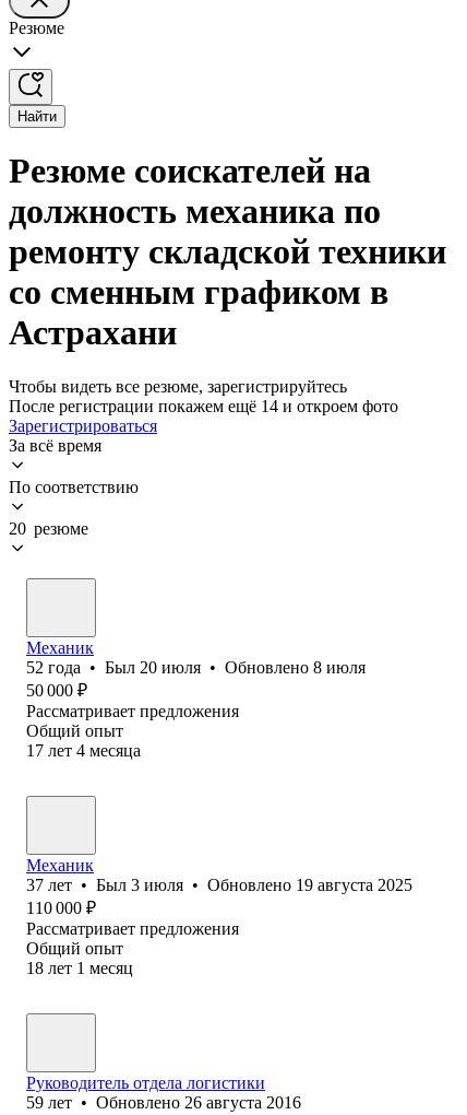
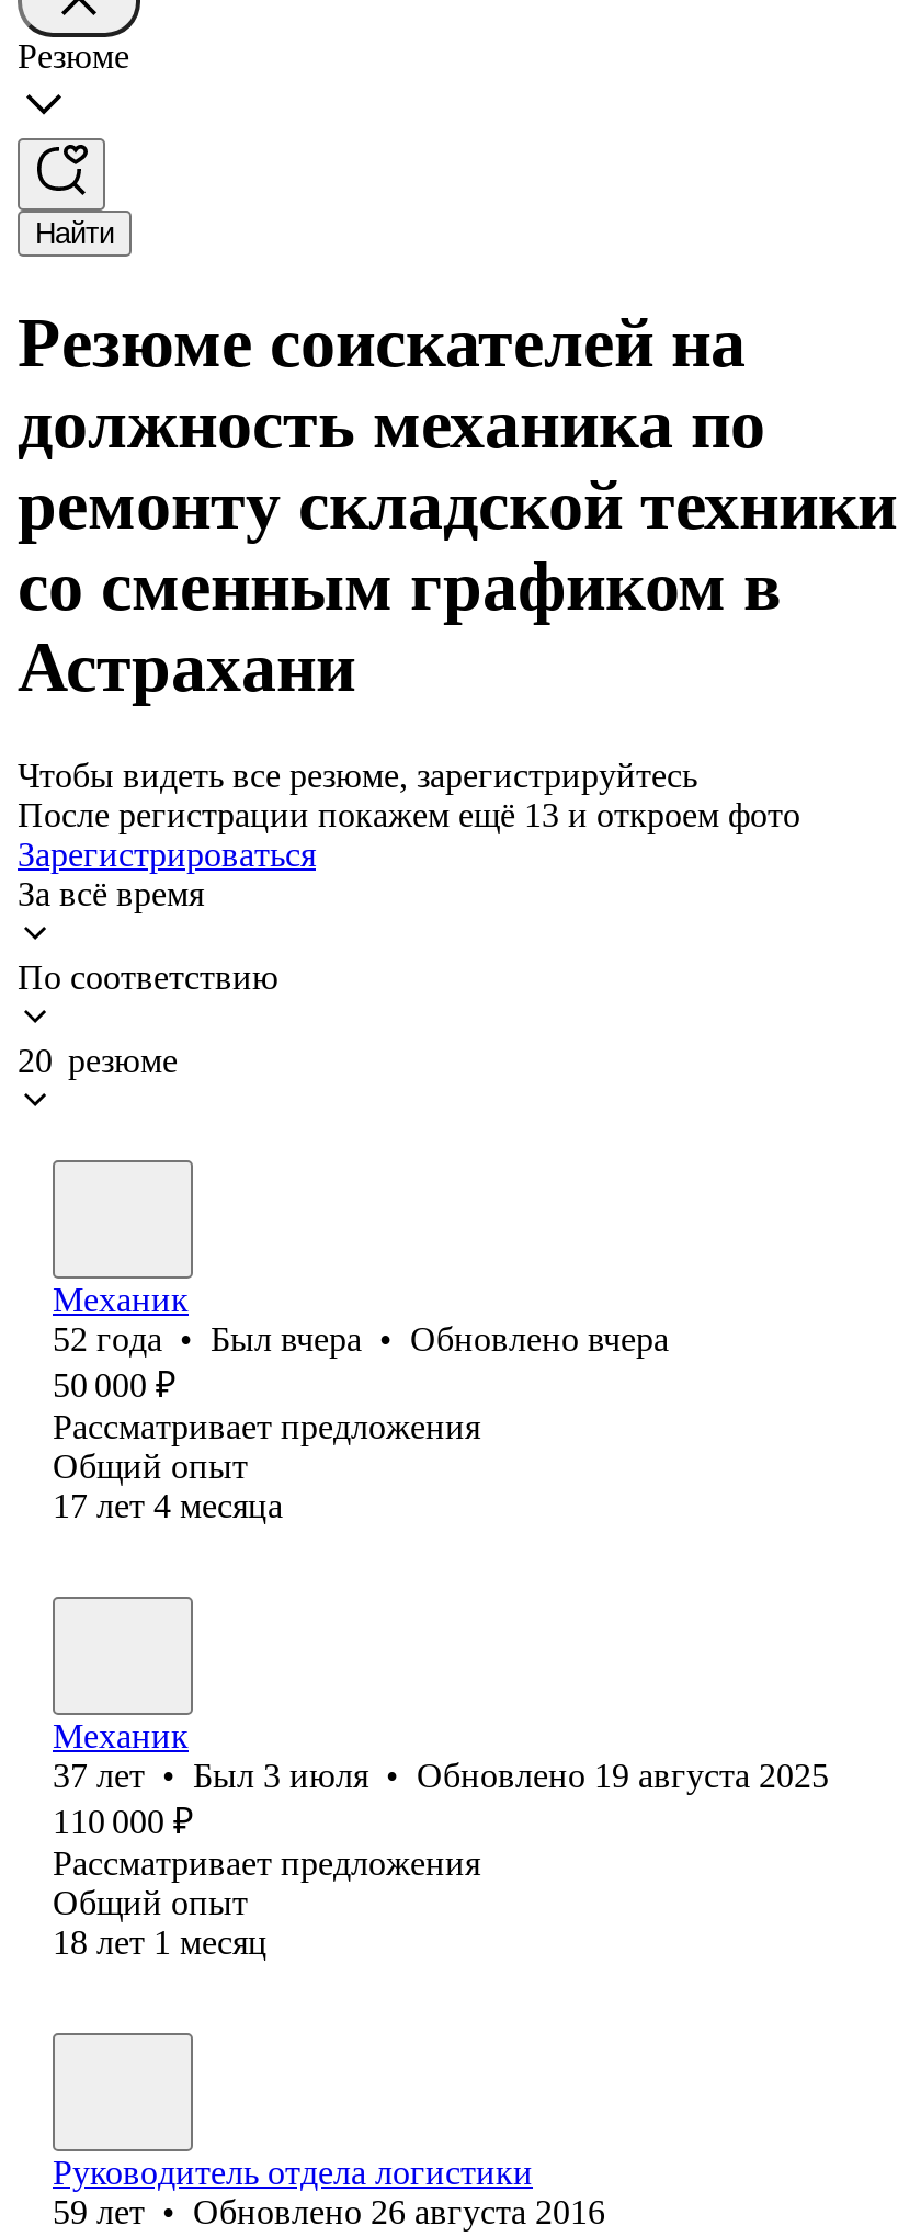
- После регистрации покажем ещё 14 и откроем фото
+ После регистрации покажем ещё 13 и откроем фото

- 52 года • Был 20 июля • Обновлено 8 июля
+ 52 года • Был вчера • Обновлено вчера
